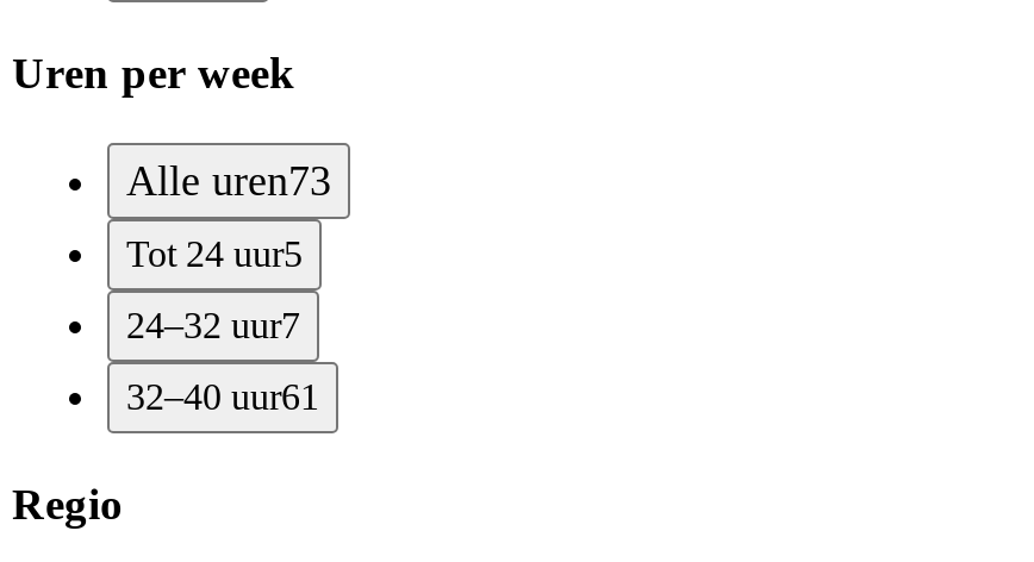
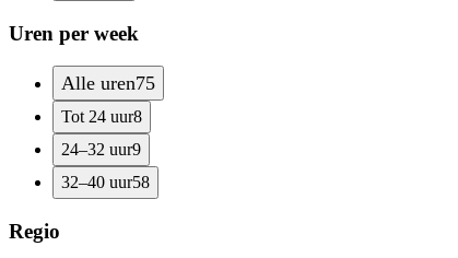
- Alle uren73
+ Alle uren75

- Tot 24 uur5
+ Tot 24 uur8

- 24–32 uur7
+ 24–32 uur9

- 32–40 uur61
+ 32–40 uur58
